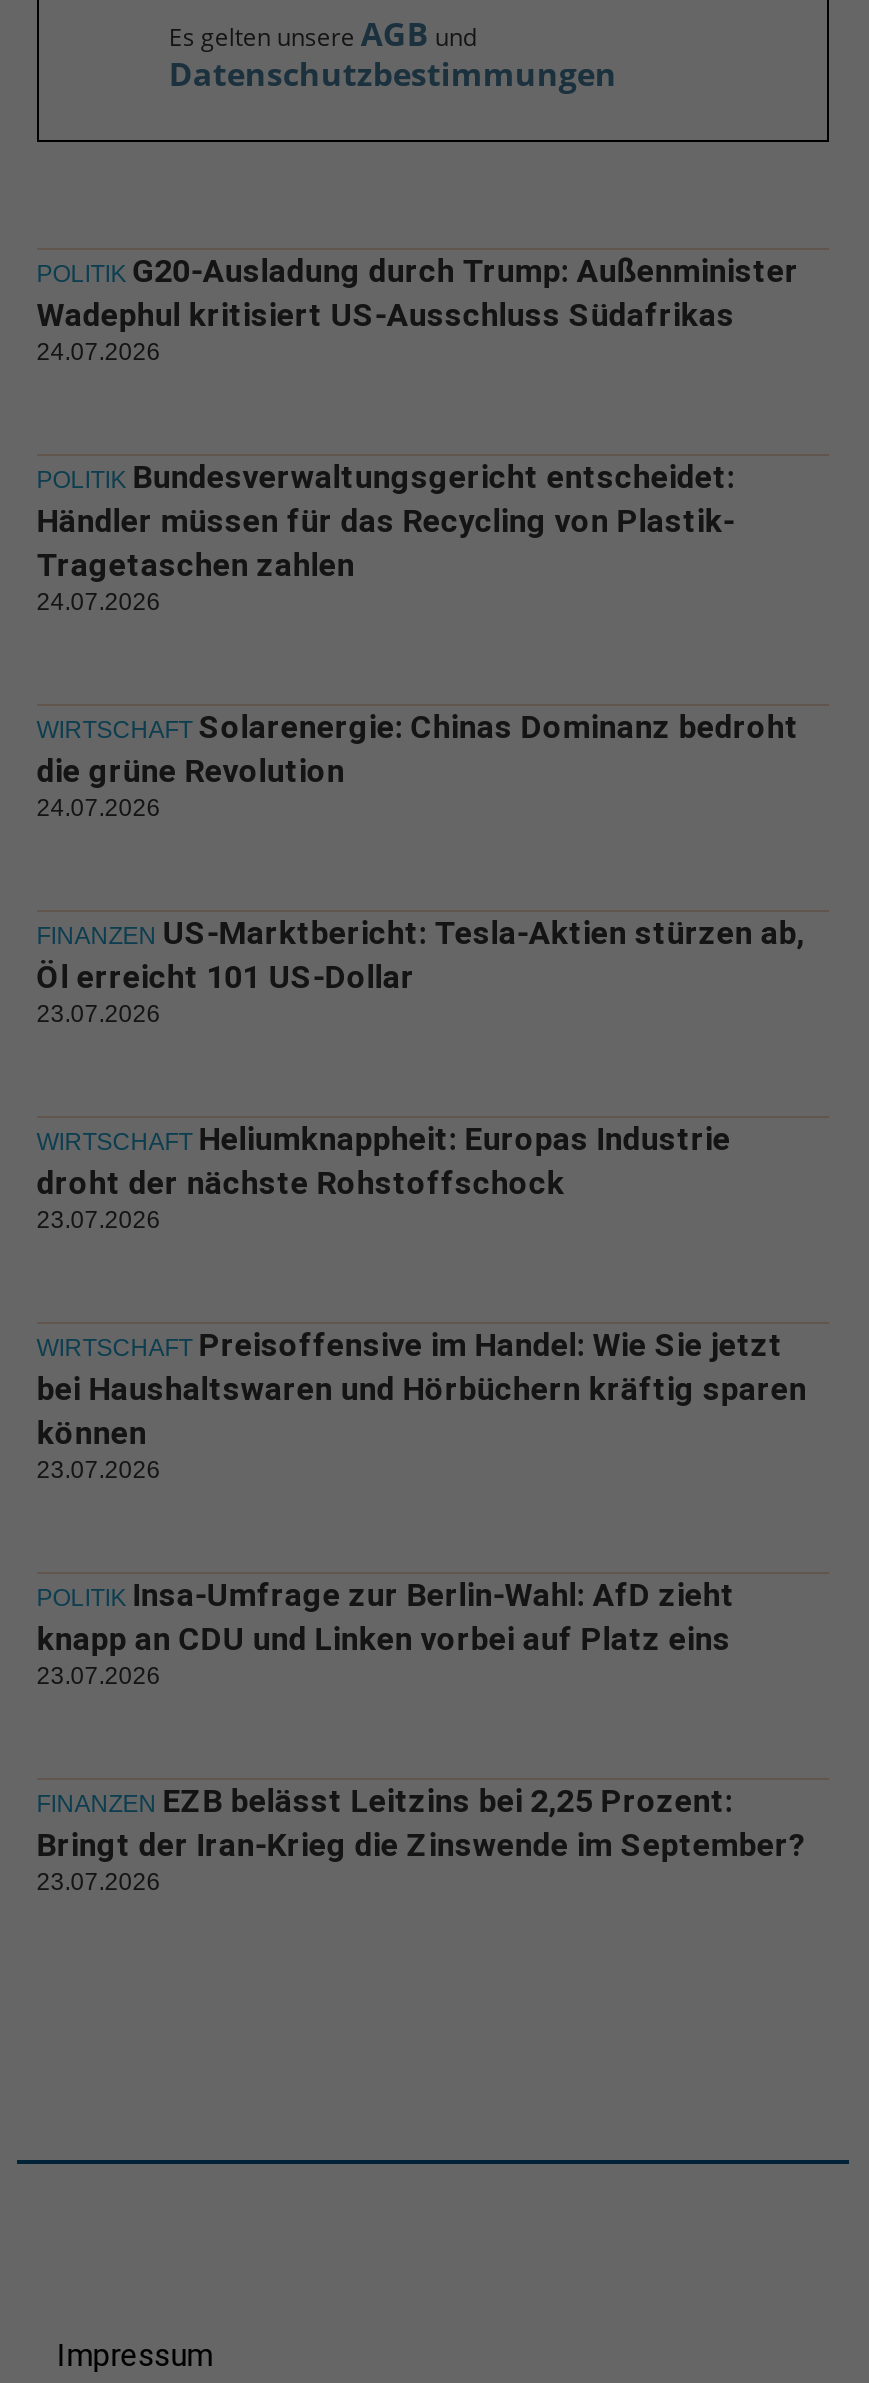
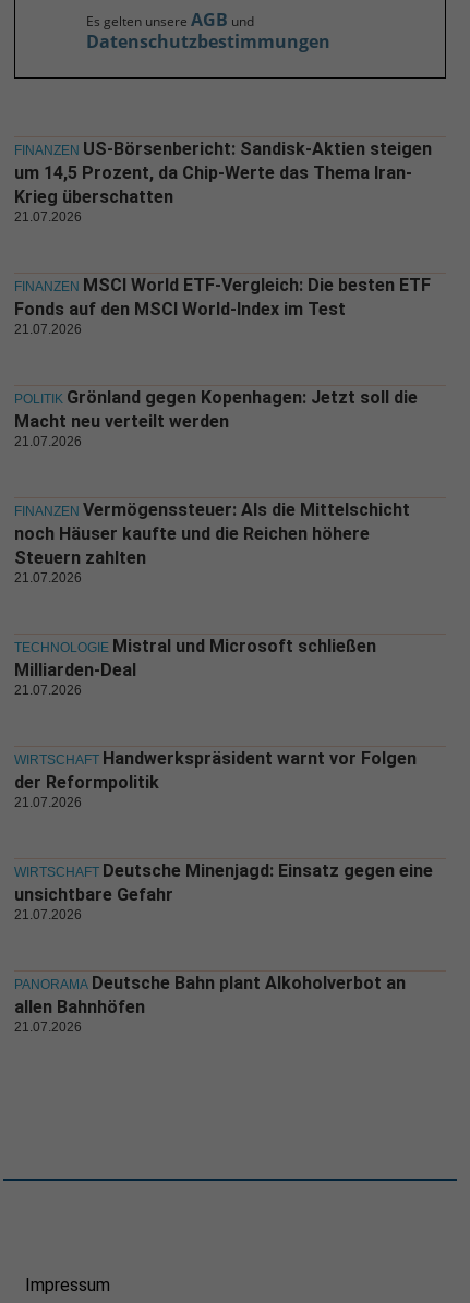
- POLITIK G20-Ausladung durch Trump: Außenminister
- Wadephul kritisiert US-Ausschluss Südafrikas
- 24.07.2026
+ FINANZEN US-Börsenbericht: Sandisk-Aktien steigen
+ um 14,5 Prozent, da Chip-Werte das Thema Iran-
+ Krieg überschatten
+ 21.07.2026

- POLITIK Bundesverwaltungsgericht entscheidet:
- Händler müssen für das Recycling von Plastik-
- Tragetaschen zahlen
- 24.07.2026
+ FINANZEN MSCI World ETF-Vergleich: Die besten ETF
+ Fonds auf den MSCI World-Index im Test
+ 21.07.2026

- WIRTSCHAFT Solarenergie: Chinas Dominanz bedroht
- die grüne Revolution
- 24.07.2026
+ POLITIK Grönland gegen Kopenhagen: Jetzt soll die
+ Macht neu verteilt werden
+ 21.07.2026

- FINANZEN US-Marktbericht: Tesla-Aktien stürzen ab,
- Öl erreicht 101 US-Dollar
- 23.07.2026
+ FINANZEN Vermögenssteuer: Als die Mittelschicht
+ noch Häuser kaufte und die Reichen höhere
+ Steuern zahlten
+ 21.07.2026

- WIRTSCHAFT Heliumknappheit: Europas Industrie
- droht der nächste Rohstoffschock
- 23.07.2026
+ TECHNOLOGIE Mistral und Microsoft schließen
+ Milliarden-Deal
+ 21.07.2026

- WIRTSCHAFT Preisoffensive im Handel: Wie Sie jetzt
- bei Haushaltswaren und Hörbüchern kräftig sparen
- können
- 23.07.2026
+ WIRTSCHAFT Handwerkspräsident warnt vor Folgen
+ der Reformpolitik
+ 21.07.2026

- POLITIK Insa-Umfrage zur Berlin-Wahl: AfD zieht
- knapp an CDU und Linken vorbei auf Platz eins
- 23.07.2026
+ WIRTSCHAFT Deutsche Minenjagd: Einsatz gegen eine
+ unsichtbare Gefahr
+ 21.07.2026

- FINANZEN EZB belässt Leitzins bei 2,25 Prozent:
- Bringt der Iran-Krieg die Zinswende im September?
- 23.07.2026
+ PANORAMA Deutsche Bahn plant Alkoholverbot an
+ allen Bahnhöfen
+ 21.07.2026
